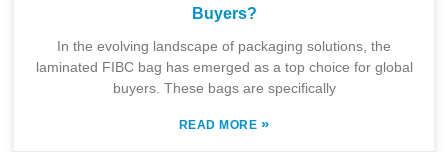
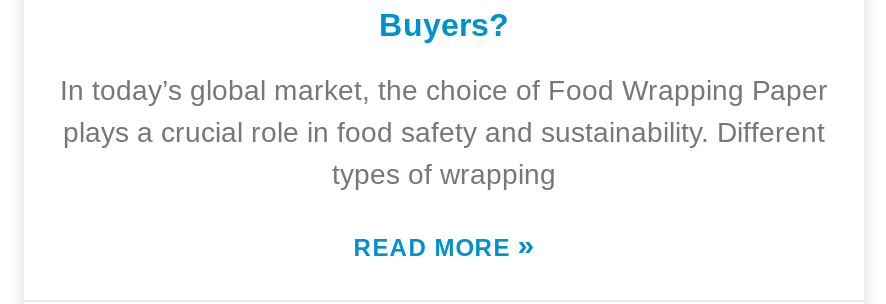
- In the evolving landscape of packaging solutions, the
- laminated FIBC bag has emerged as a top choice for global
- buyers. These bags are specifically
+ In today’s global market, the choice of Food Wrapping Paper
+ plays a crucial role in food safety and sustainability. Different
+ types of wrapping
